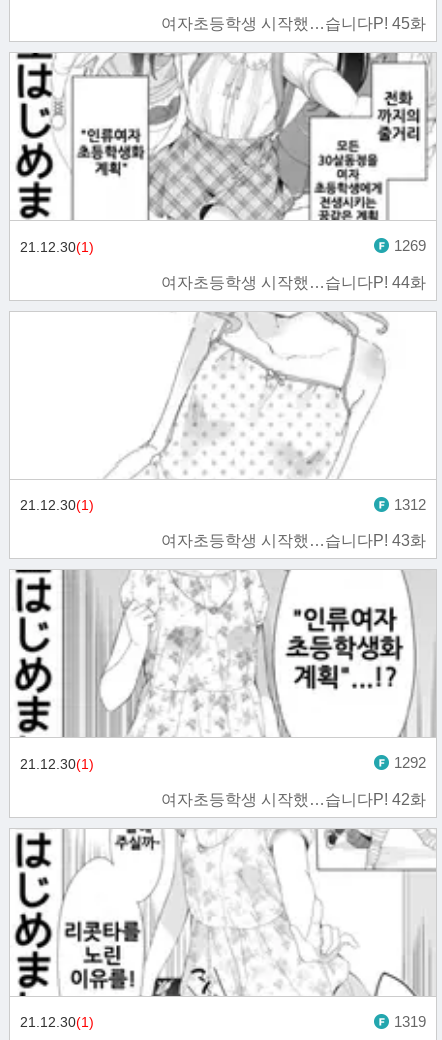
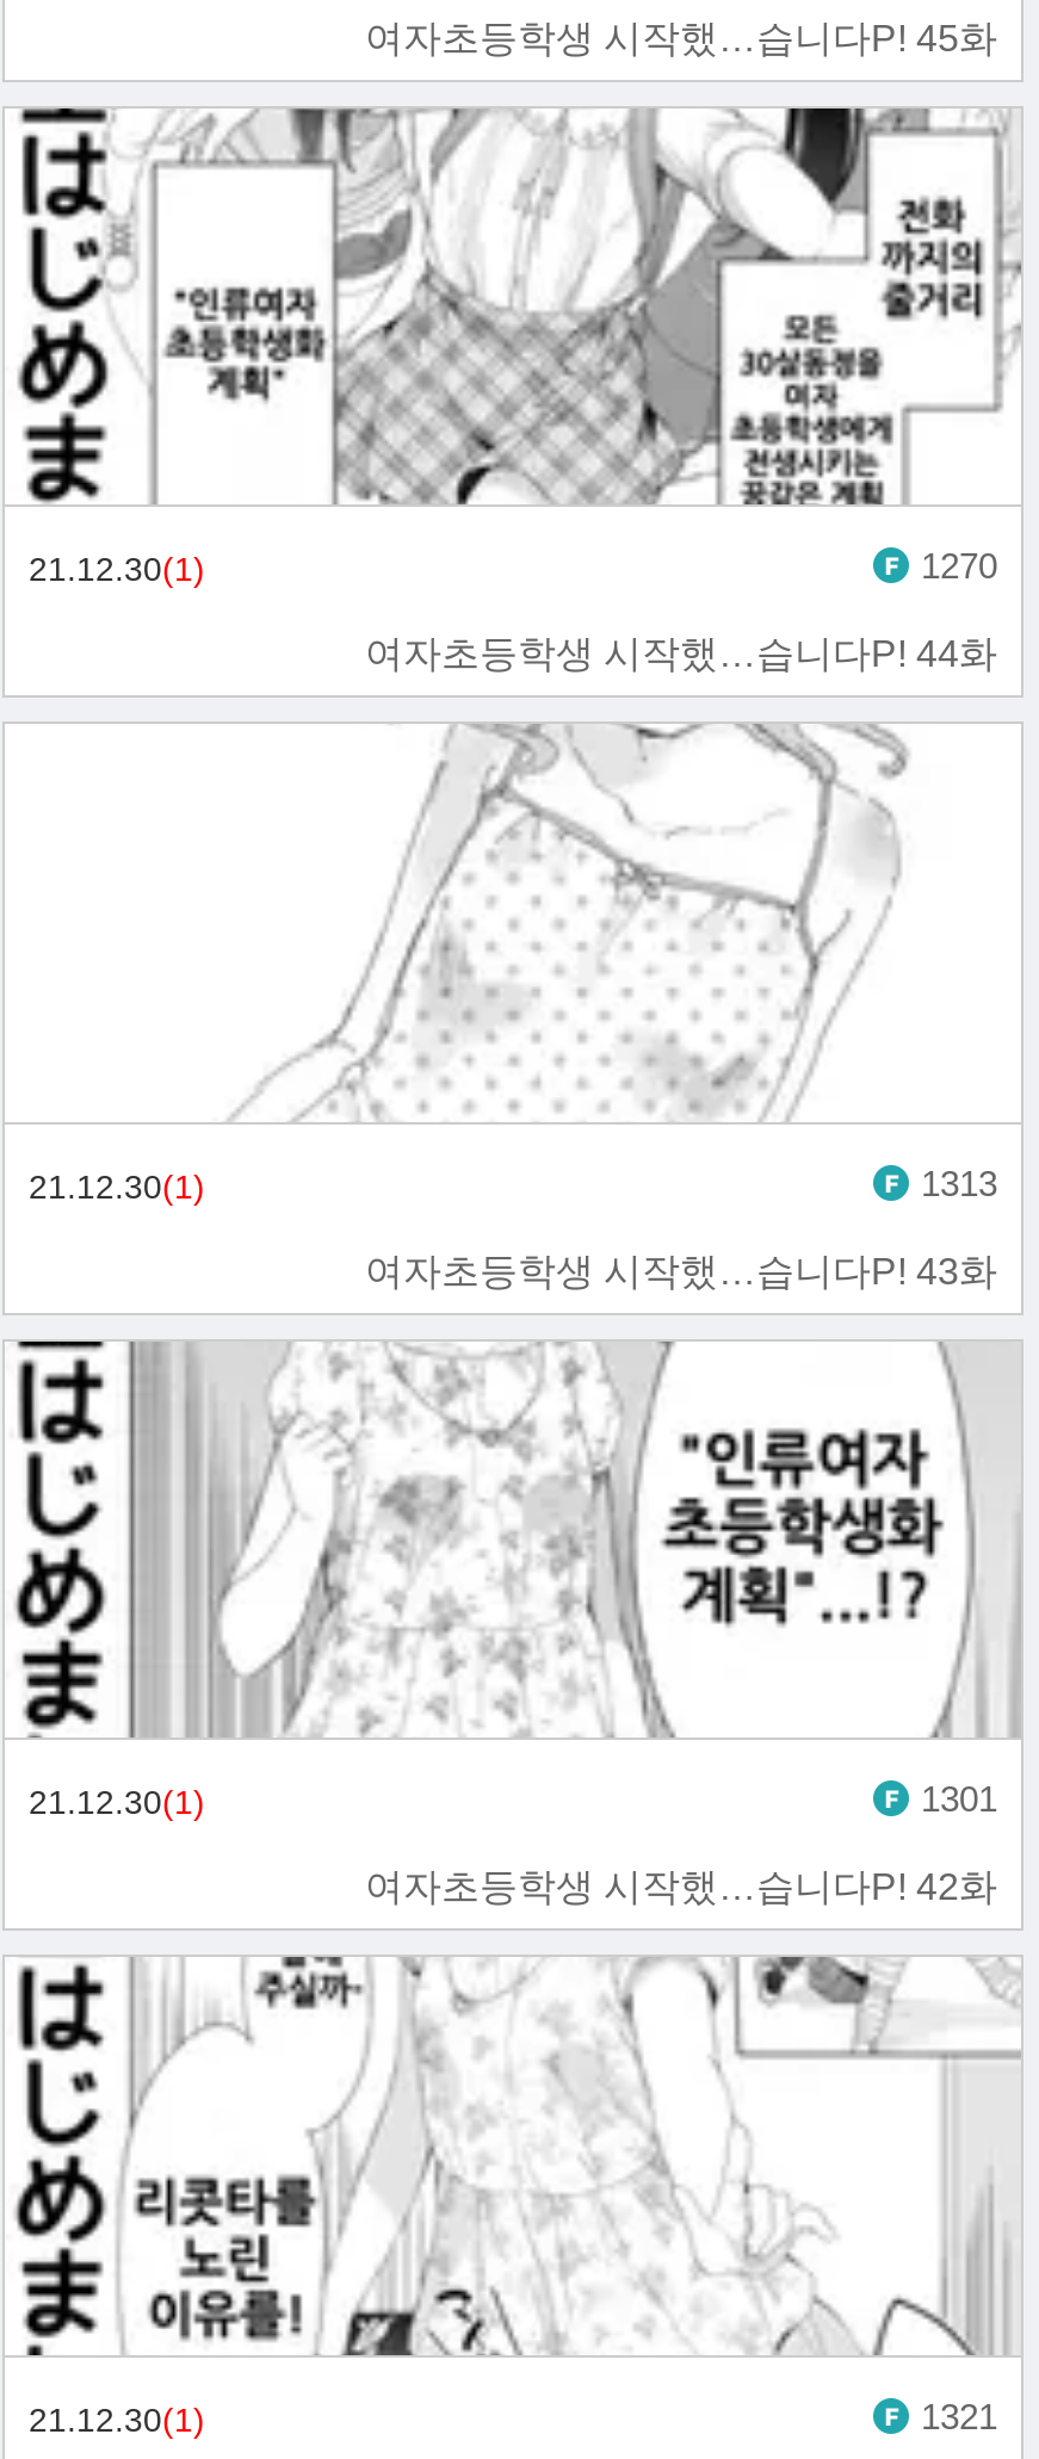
- 1269
+ 1270

- 1312
+ 1313

- 1292
+ 1301

- 1319
+ 1321
